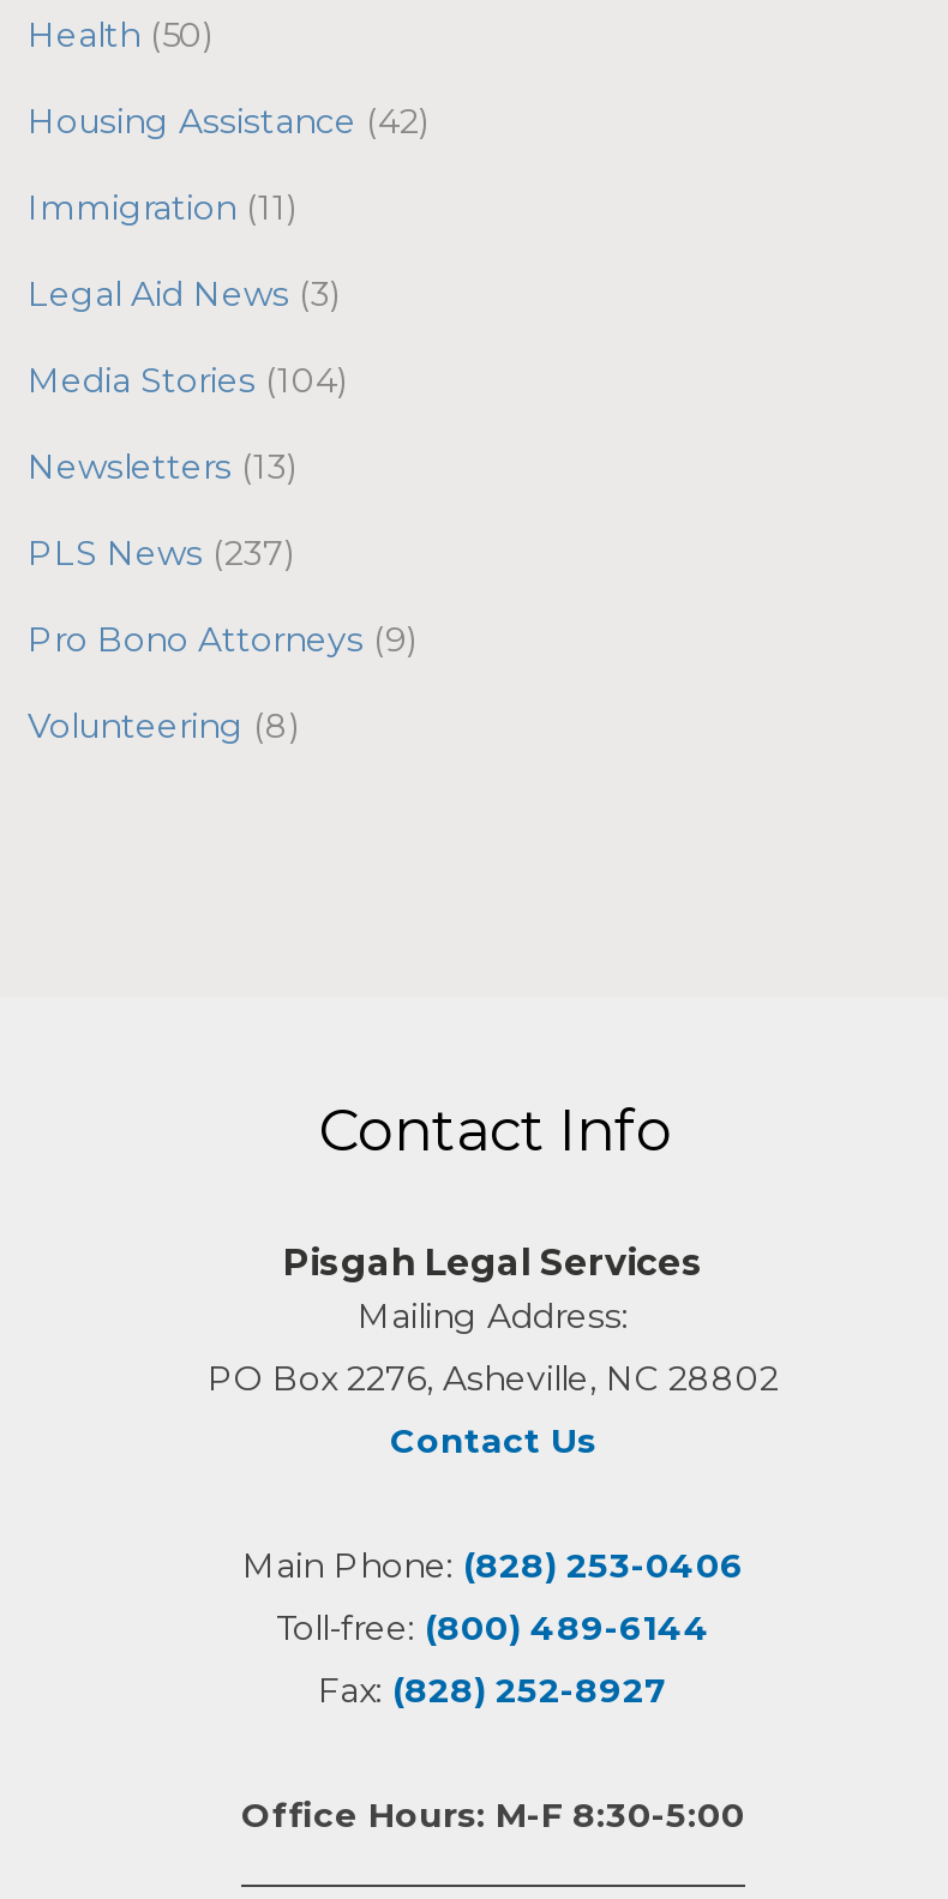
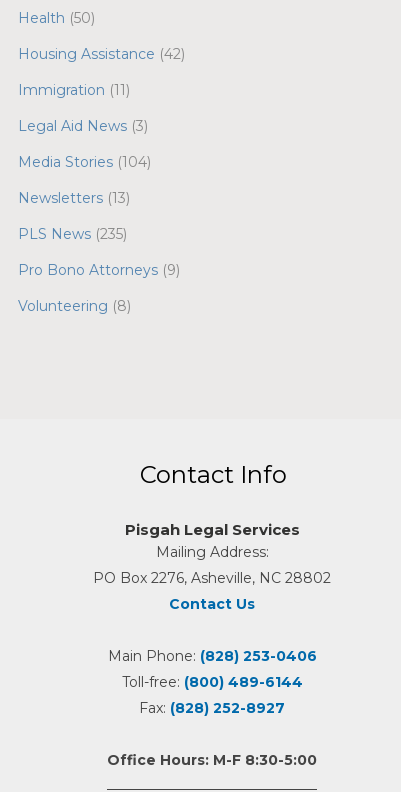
- PLS News (237)
+ PLS News (235)
